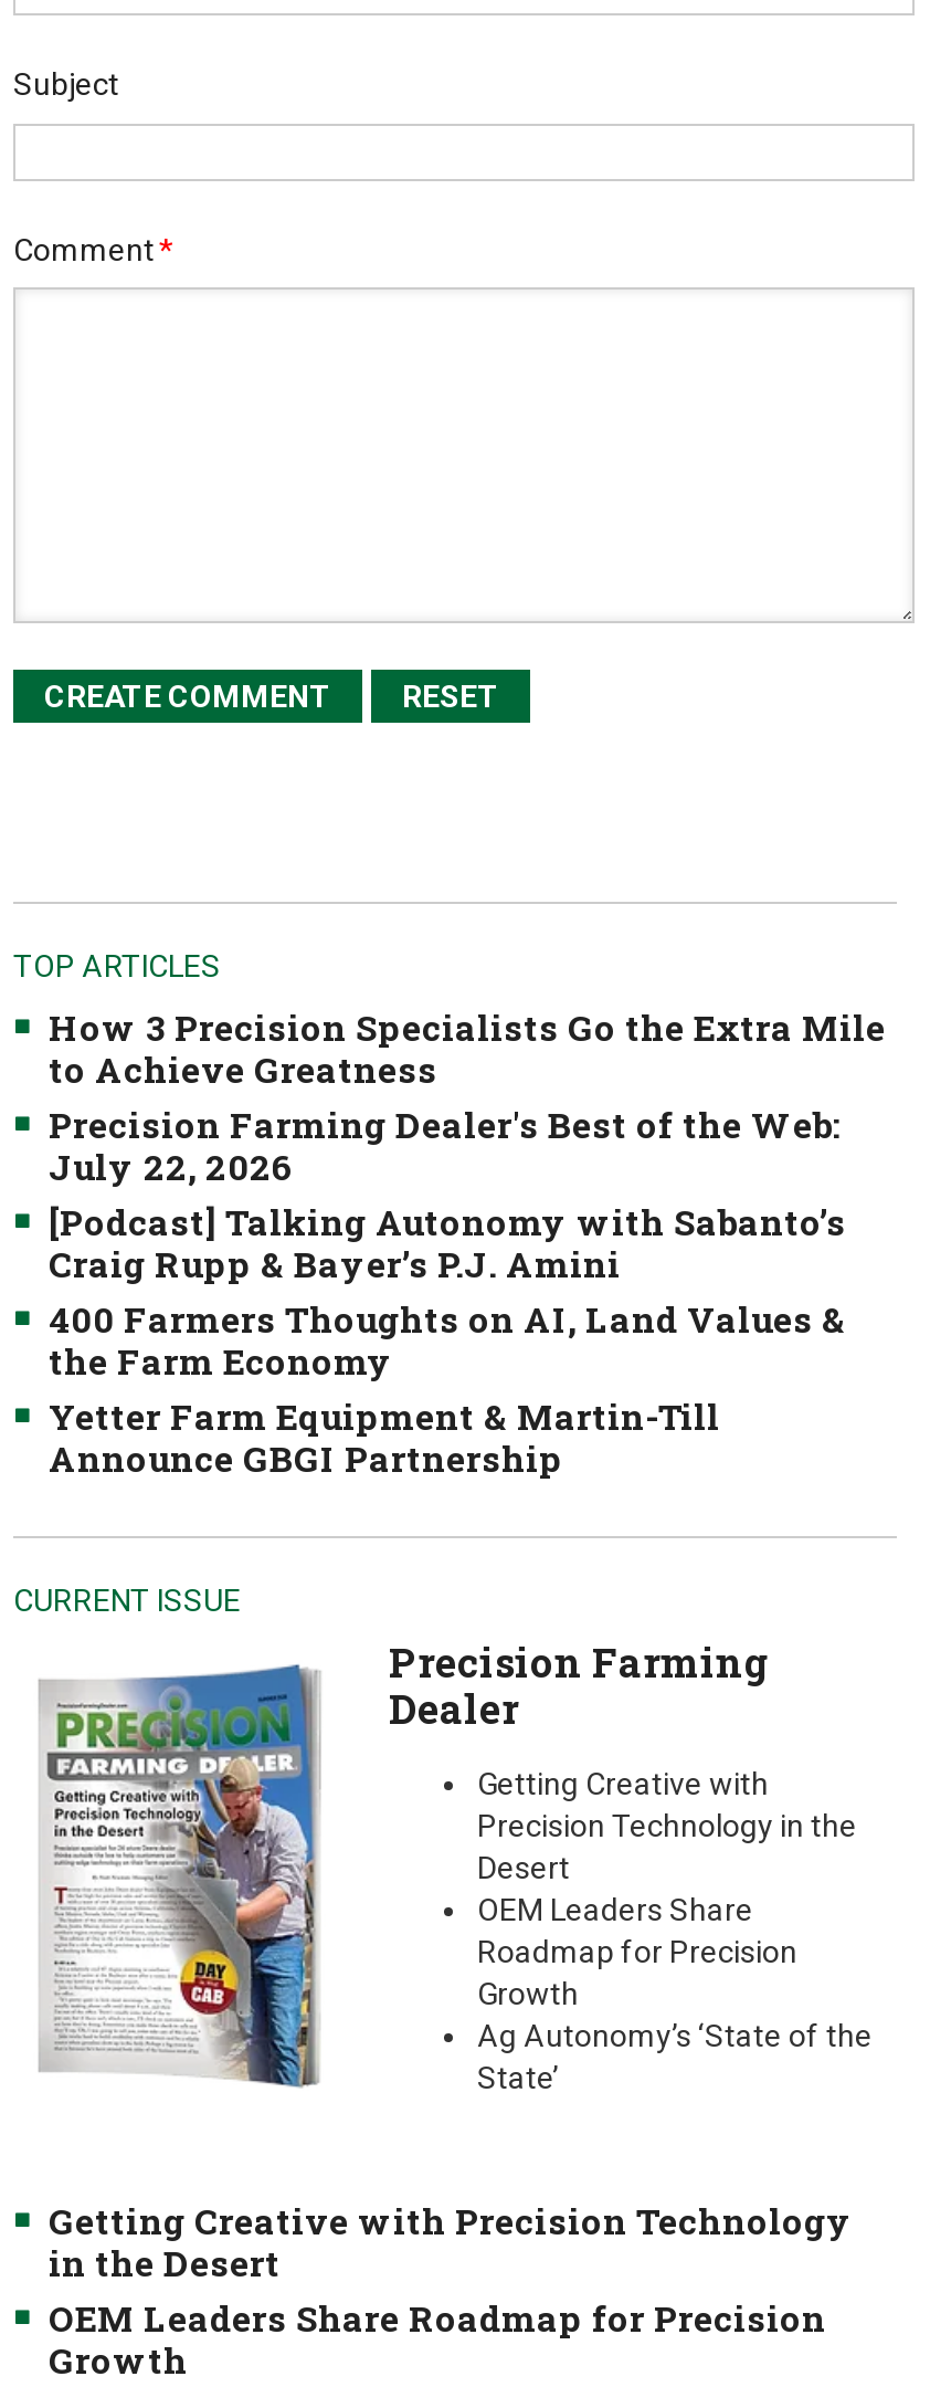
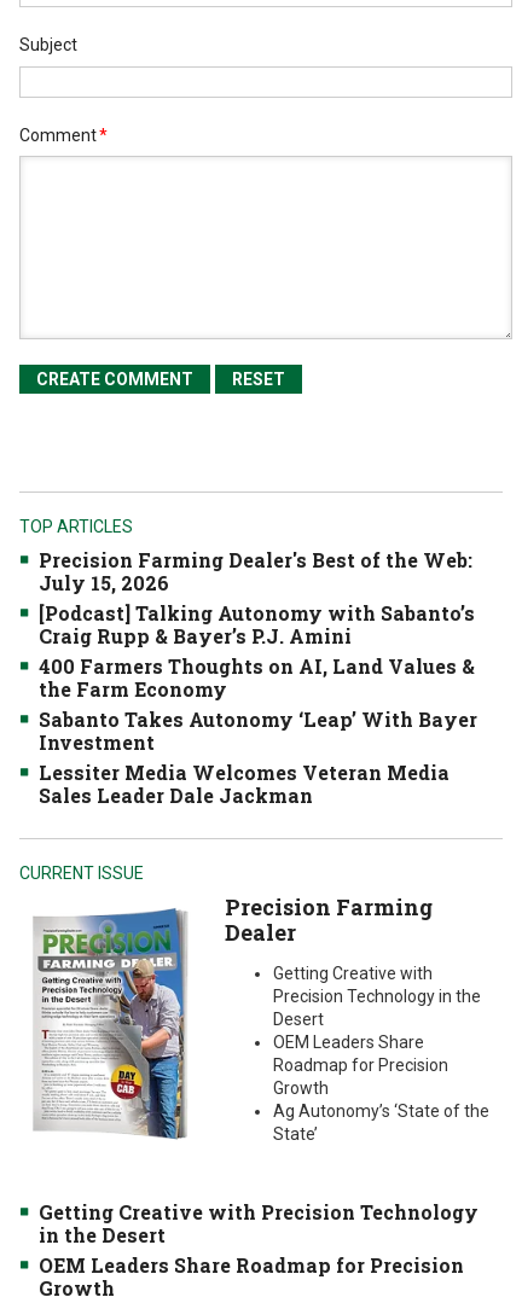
- How 3 Precision Specialists Go the Extra Mile
- to Achieve Greatness

moved up: Precision Farming Dealer's Best of the Web:

- July 22, 2026
+ July 15, 2026

moved up: [Podcast] Talking Autonomy with Sabanto’s | Craig Rupp & Bayer’s P.J. Amini | 400 Farmers Thoughts on AI, Land Values & | the Farm Economy

- Yetter Farm Equipment & Martin-Till
- Announce GBGI Partnership
+ Sabanto Takes Autonomy ‘Leap’ With Bayer
+ Investment
+ Lessiter Media Welcomes Veteran Media
+ Sales Leader Dale Jackman
